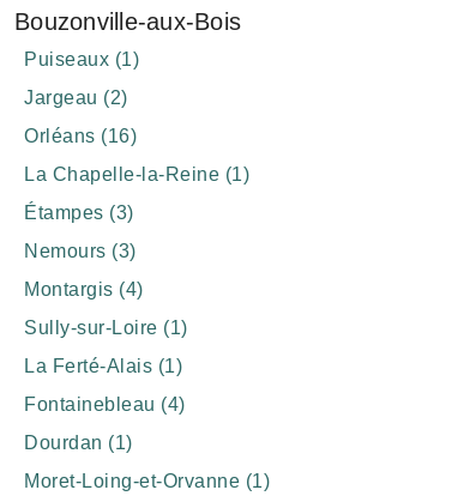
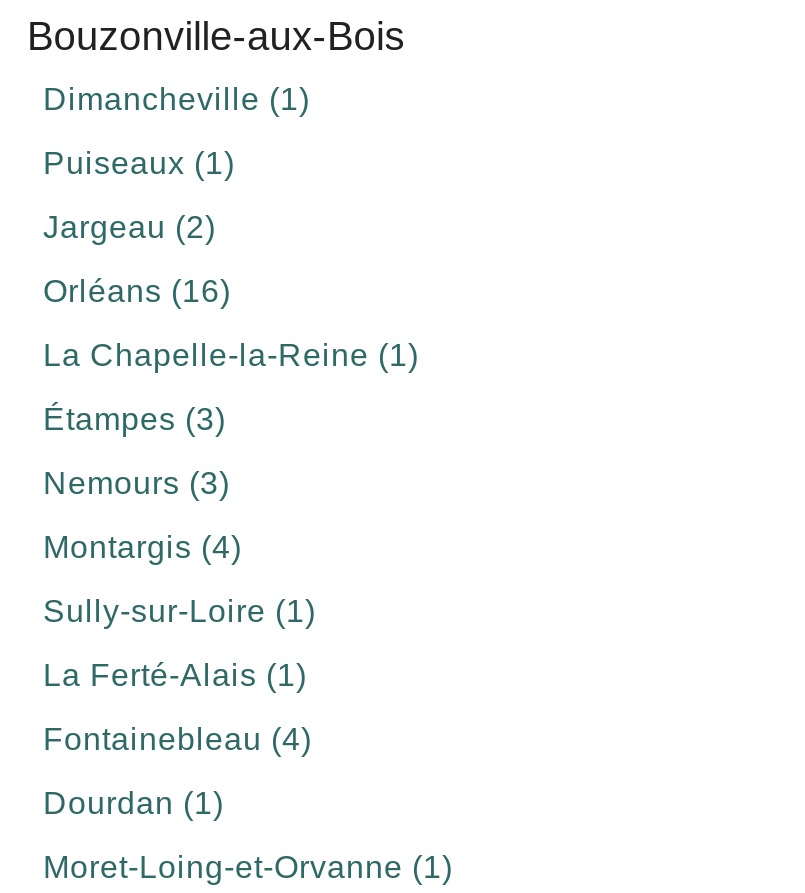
+ Dimancheville (1)
